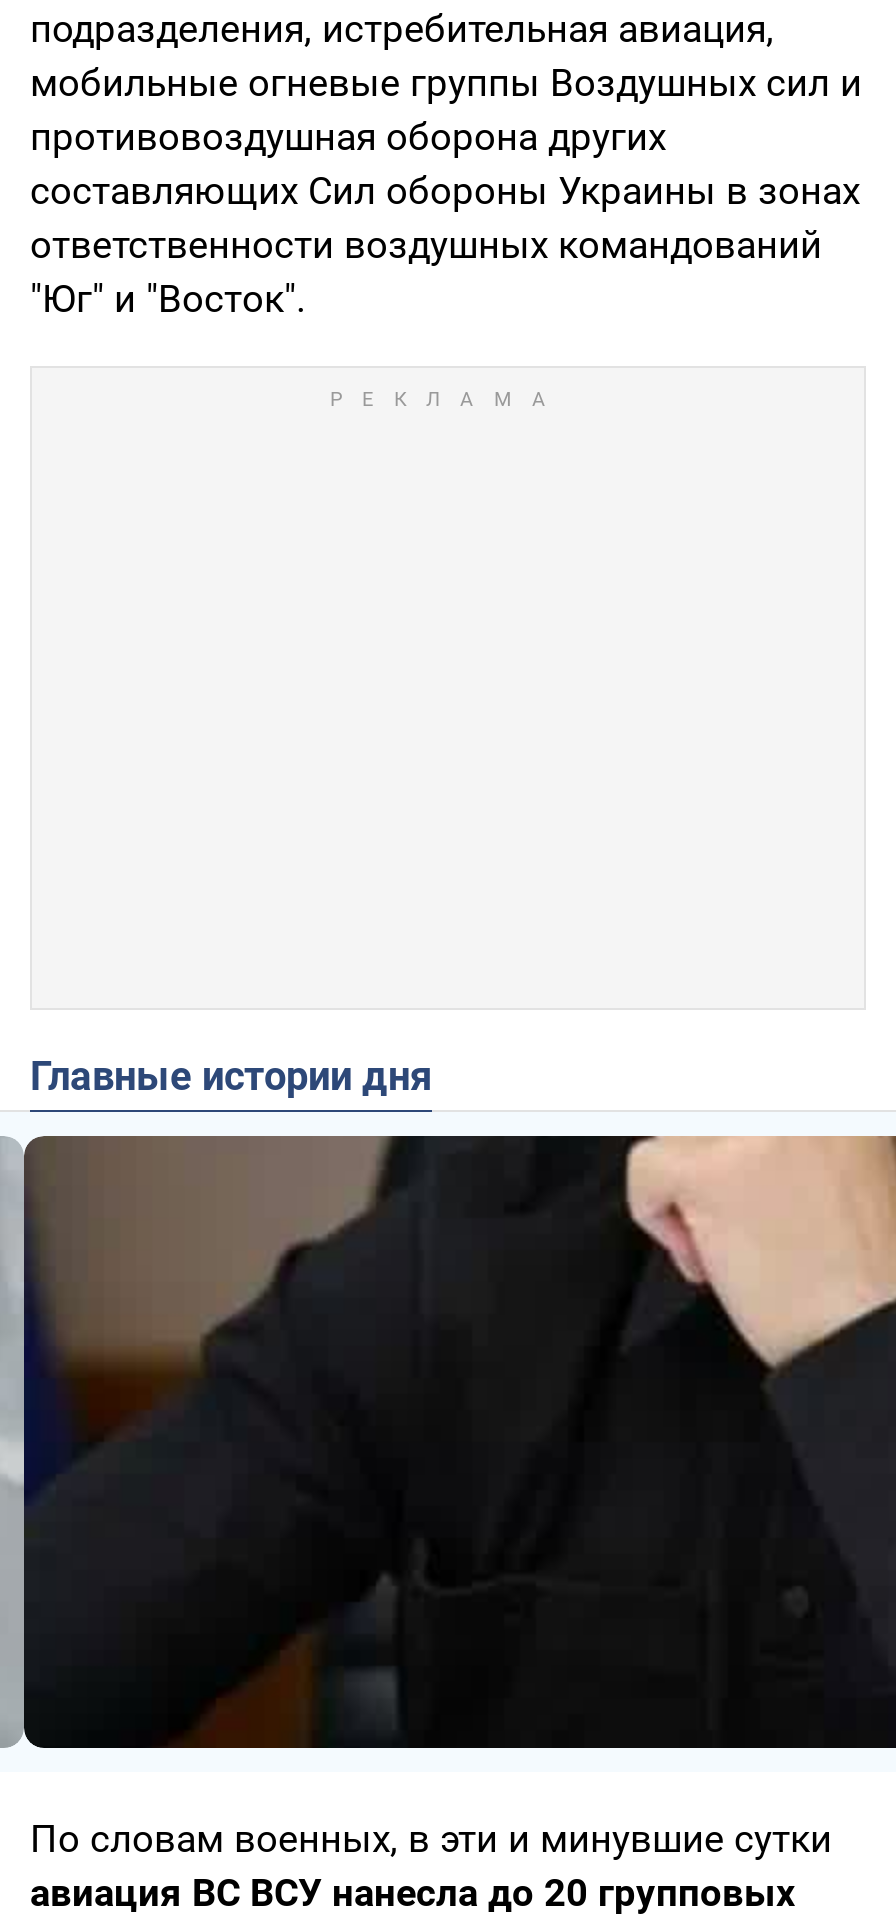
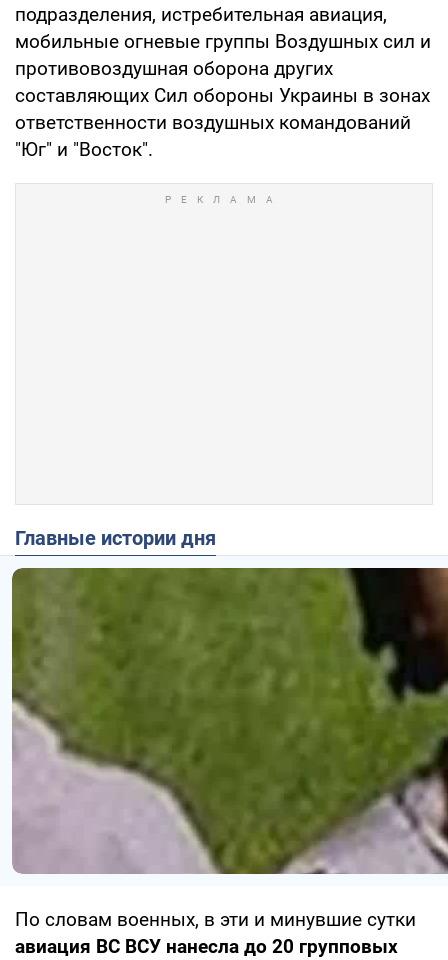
- [image]
+ [image]
